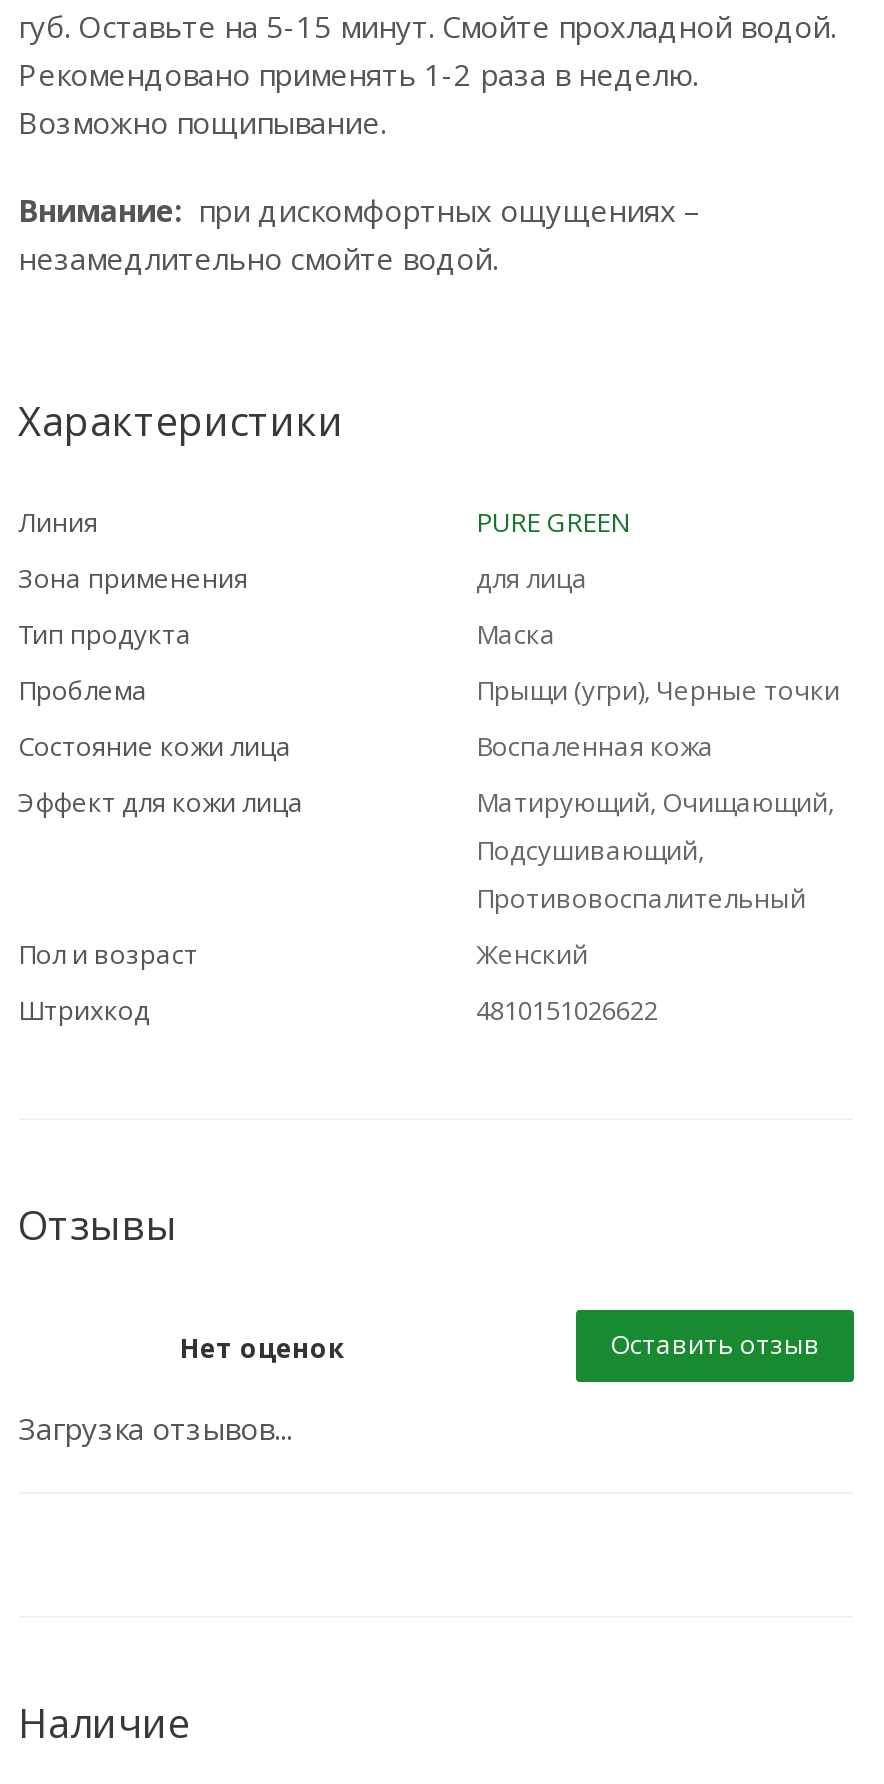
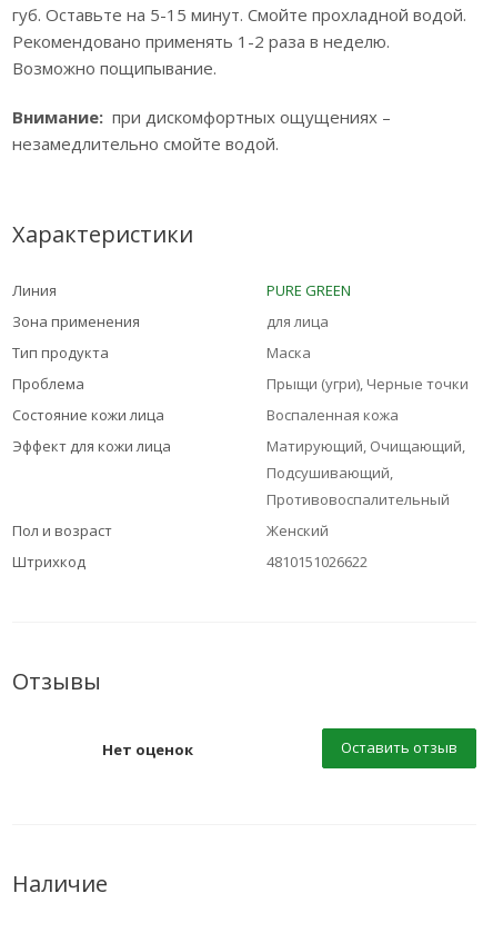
- Загрузка отзывов...
